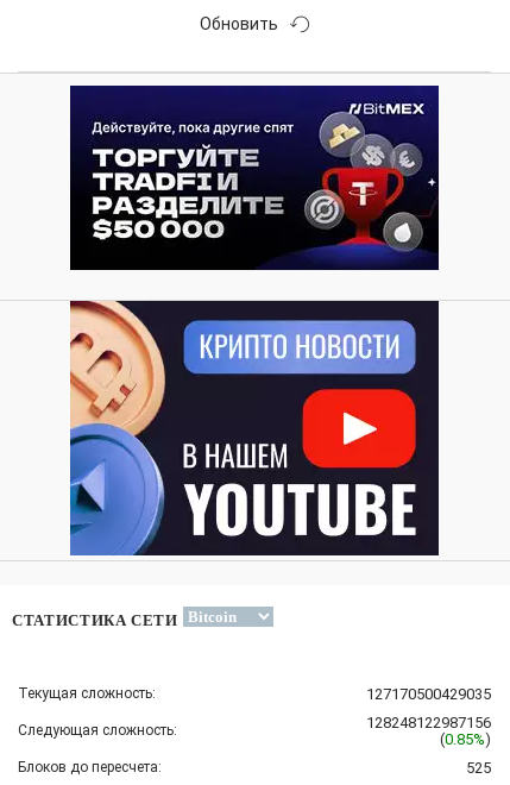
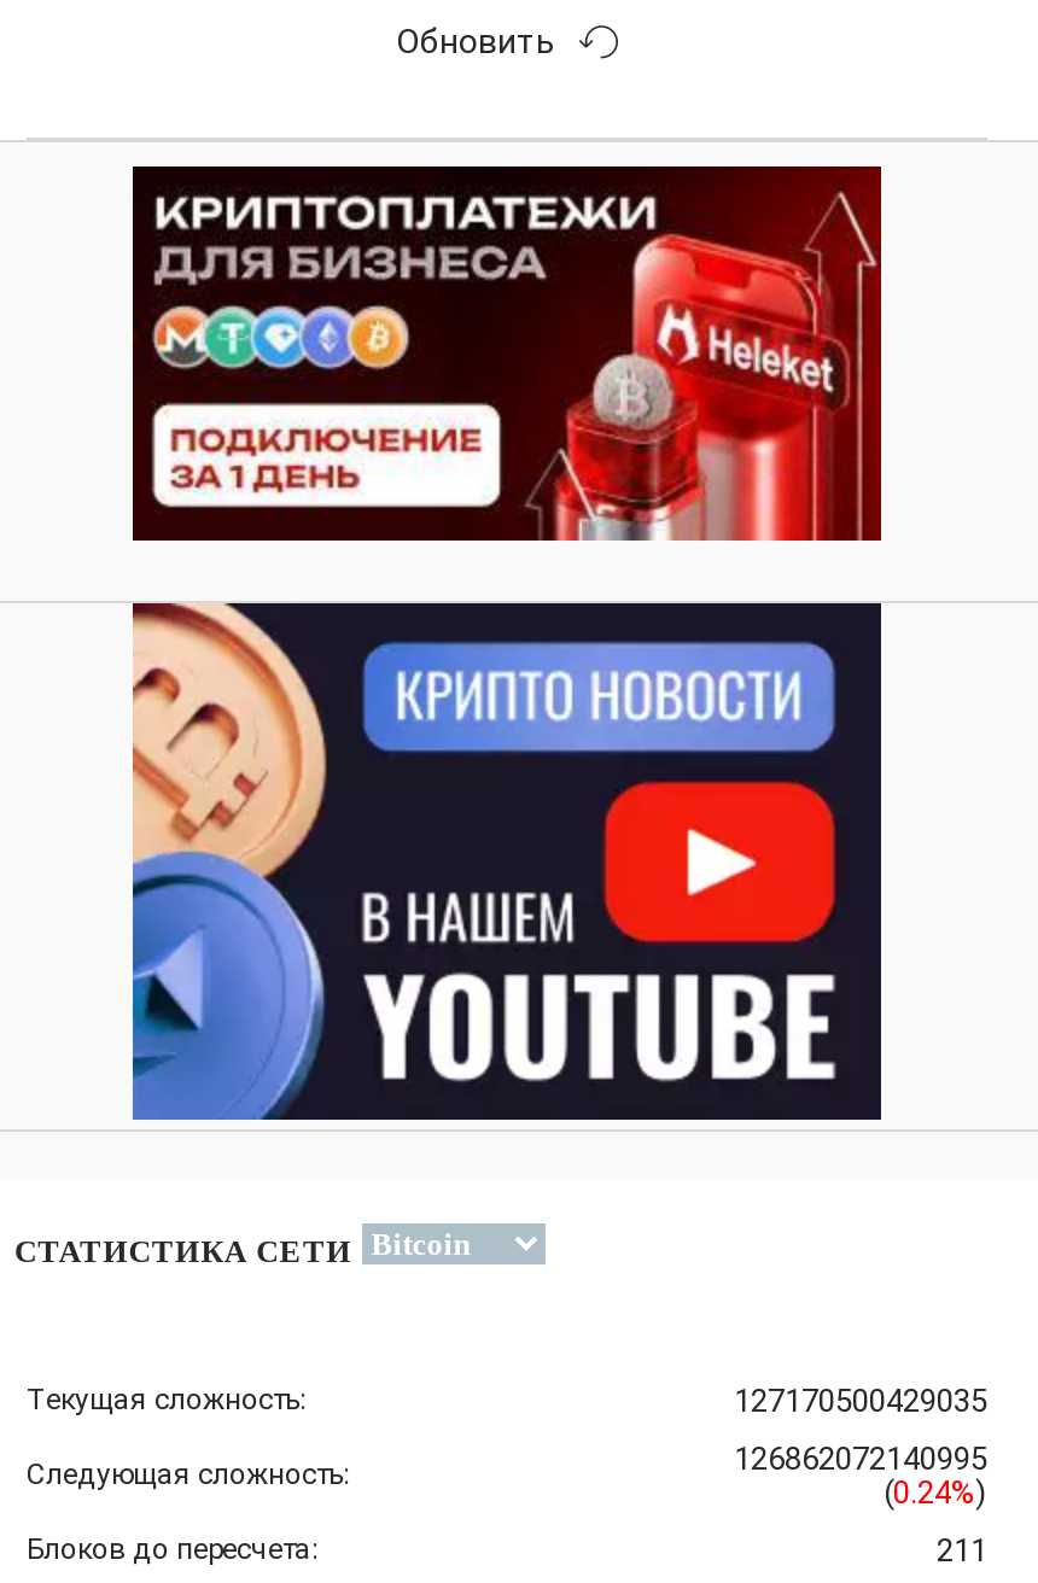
- [image]
+ [image]

- 128248122987156
+ 126862072140995

- (0.85%)
+ (0.24%)

- 525
+ 211
